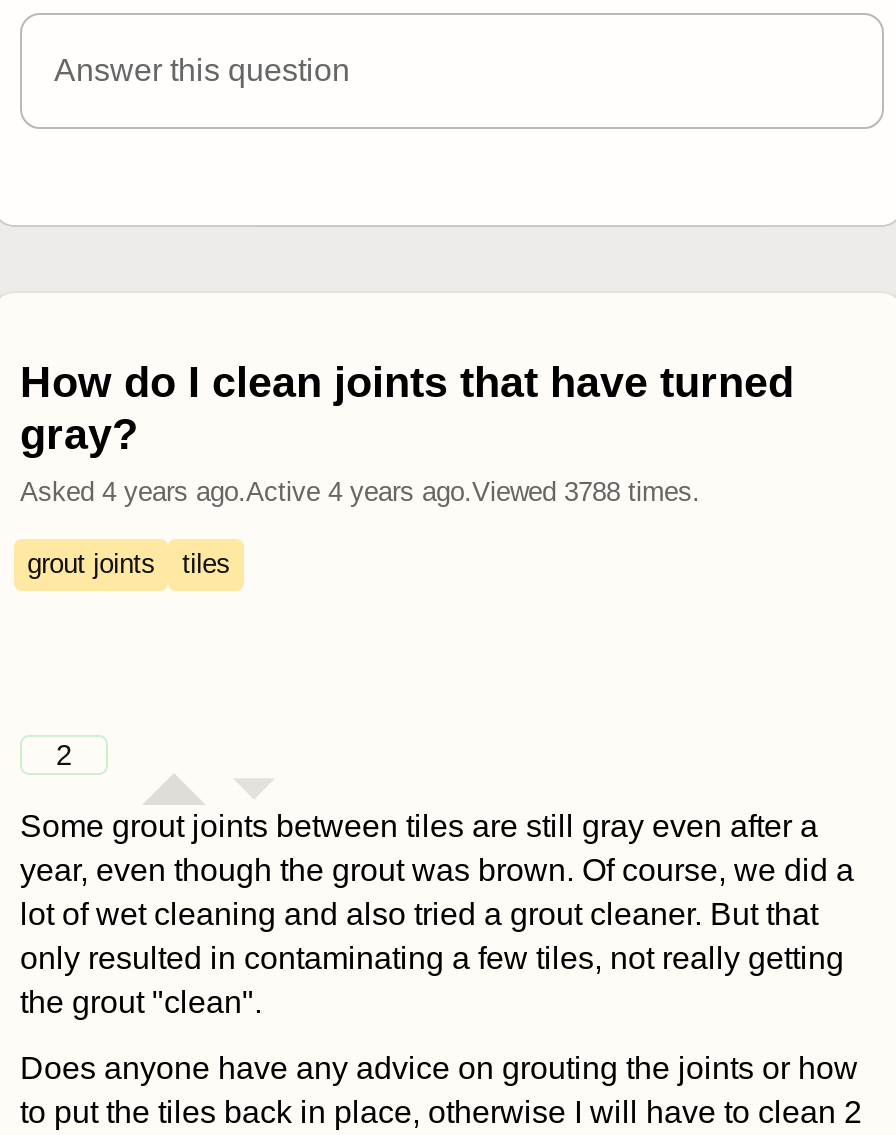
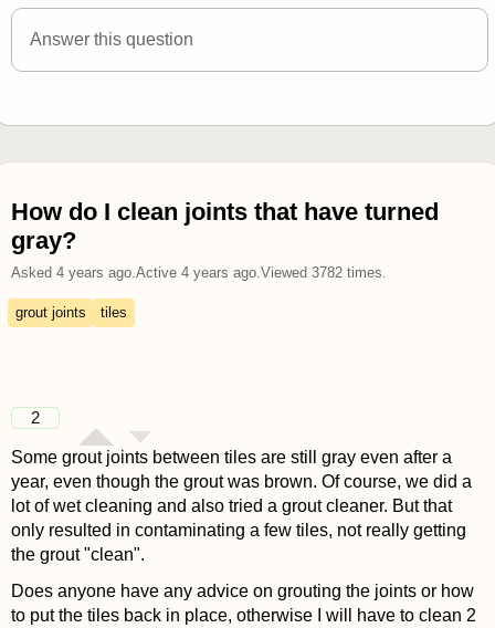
- Asked 4 years ago.Active 4 years ago.Viewed 3788 times.
+ Asked 4 years ago.Active 4 years ago.Viewed 3782 times.
